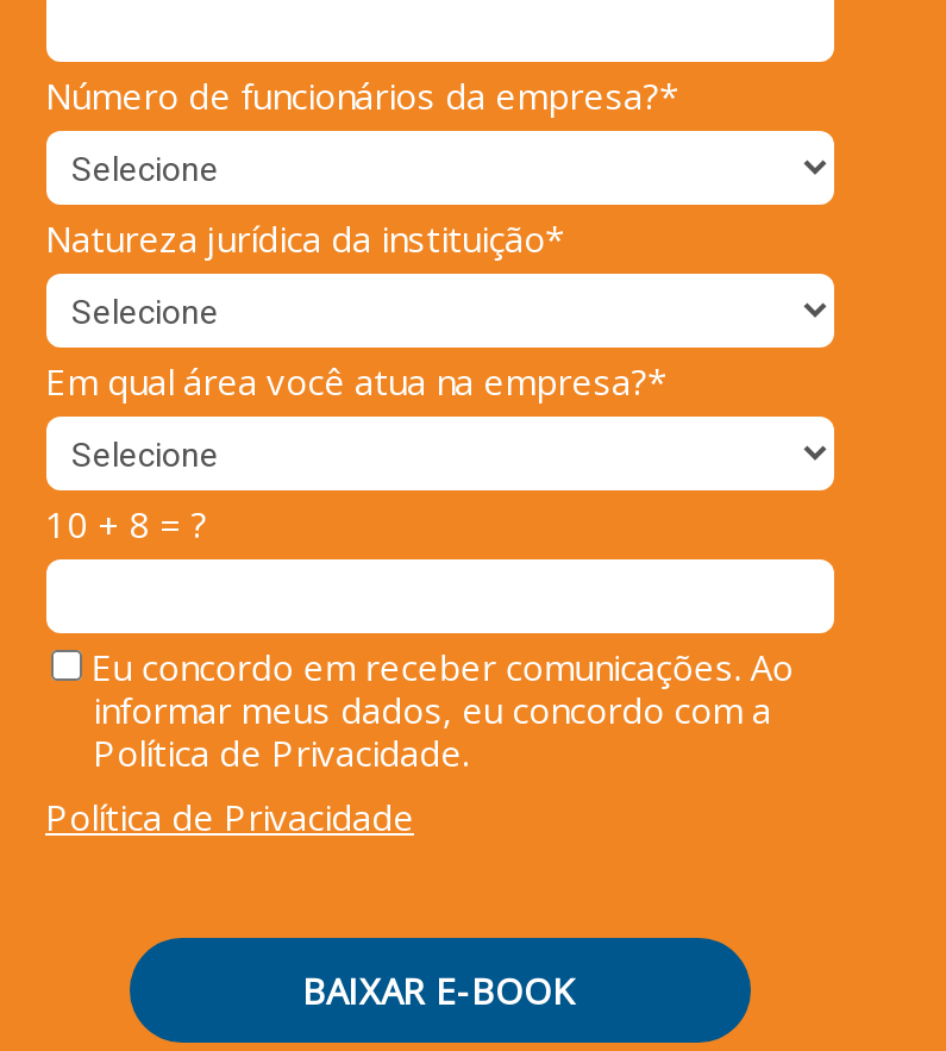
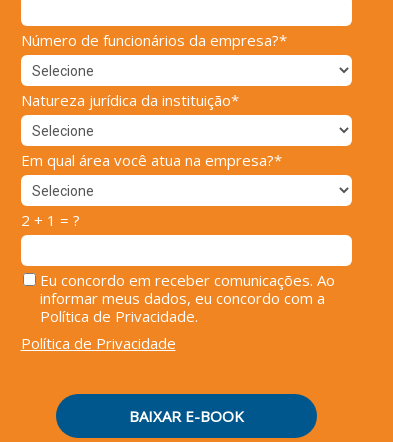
- 10 + 8 = ?
+ 2 + 1 = ?
